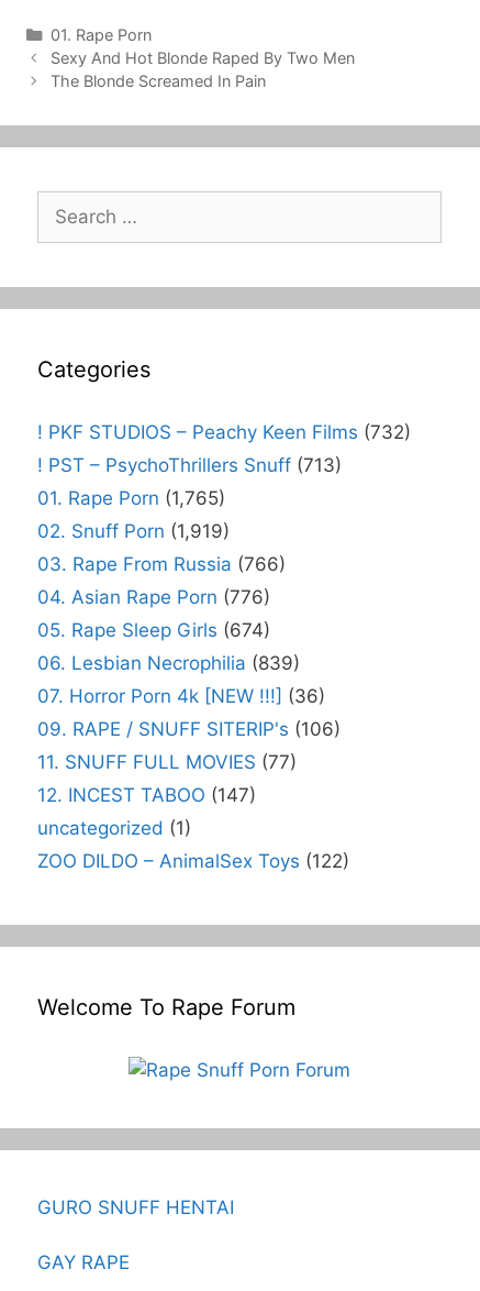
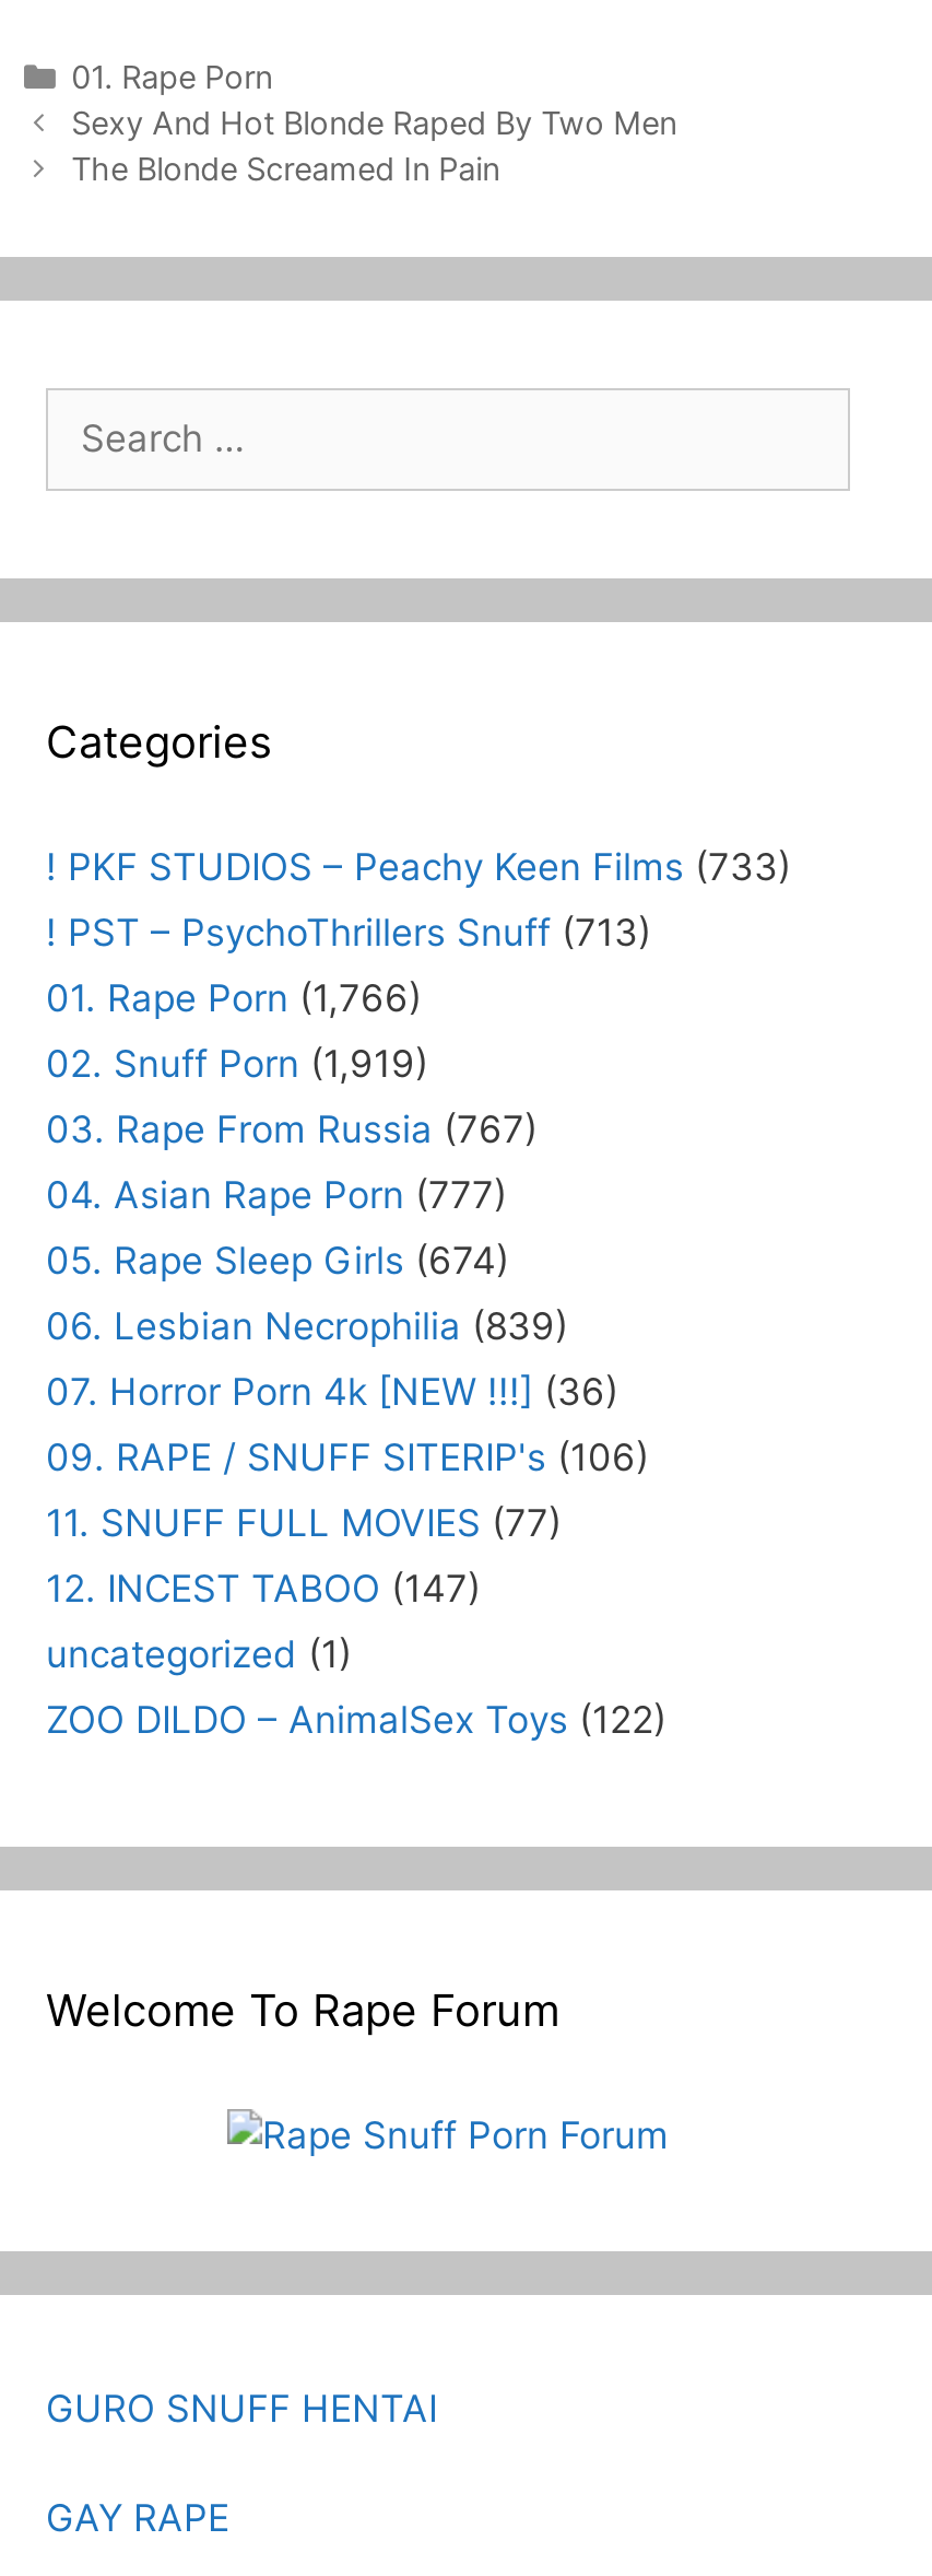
- ! PKF STUDIOS – Peachy Keen Films (732)
+ ! PKF STUDIOS – Peachy Keen Films (733)

- 01. Rape Porn (1,765)
+ 01. Rape Porn (1,766)

- 03. Rape From Russia (766)
+ 03. Rape From Russia (767)

- 04. Asian Rape Porn (776)
+ 04. Asian Rape Porn (777)
